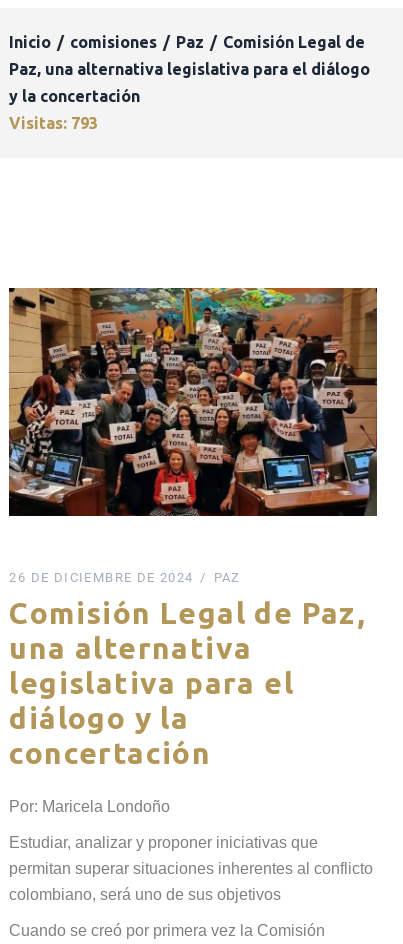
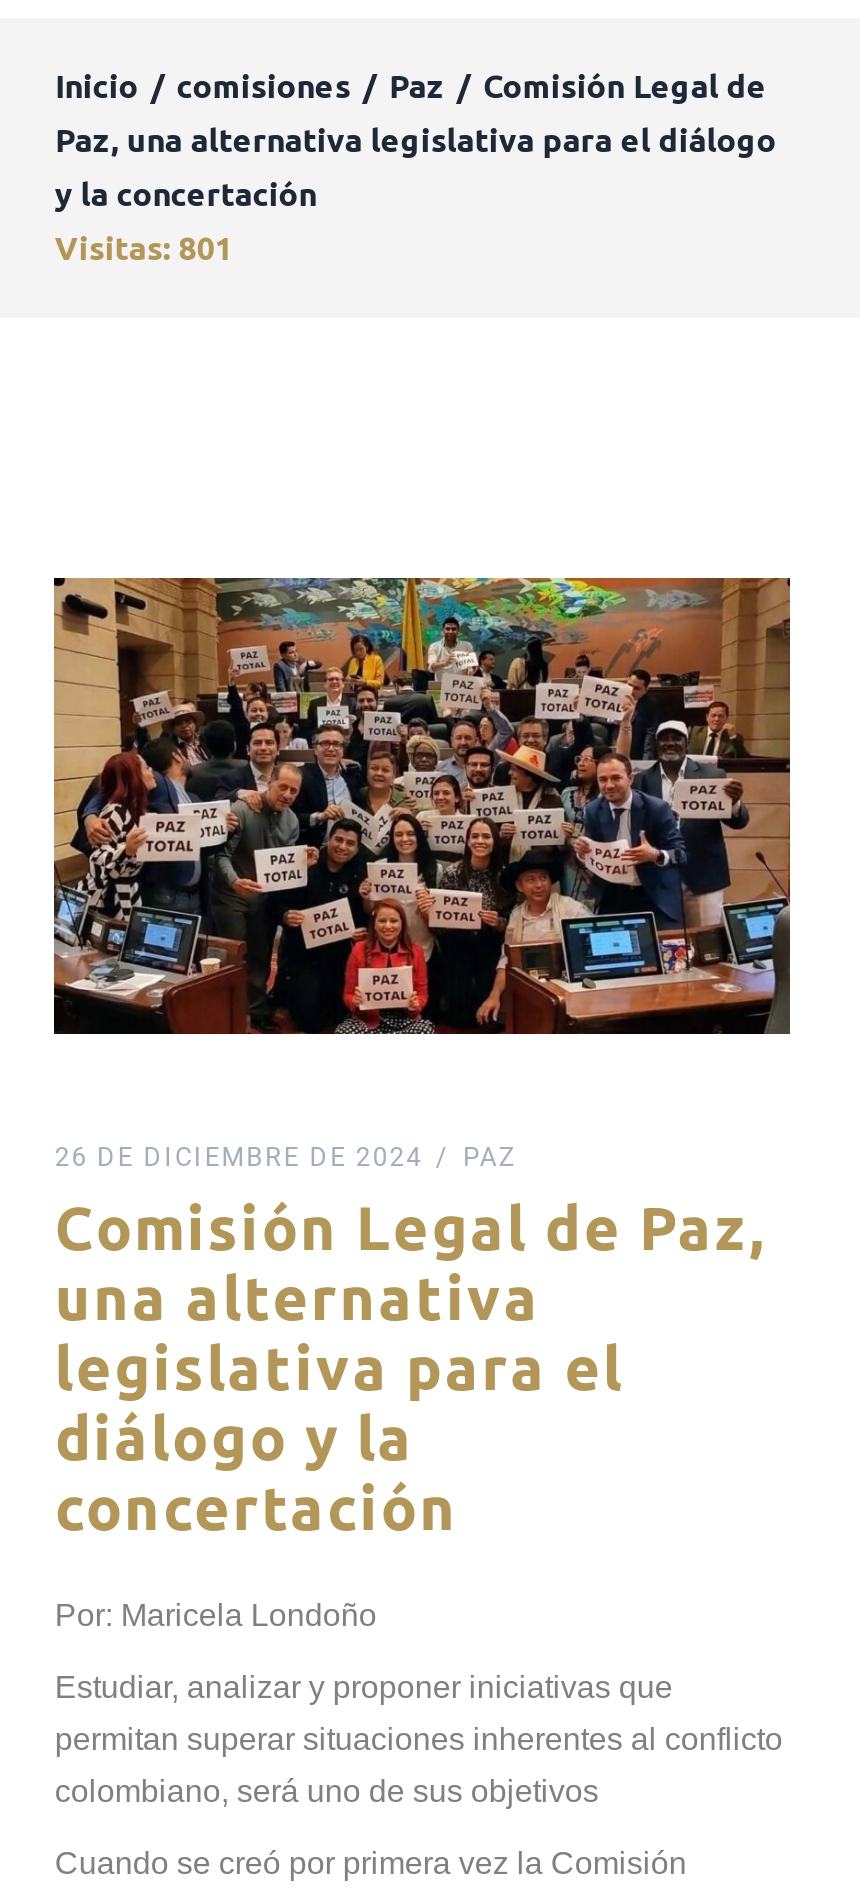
- Visitas: 793
+ Visitas: 801
